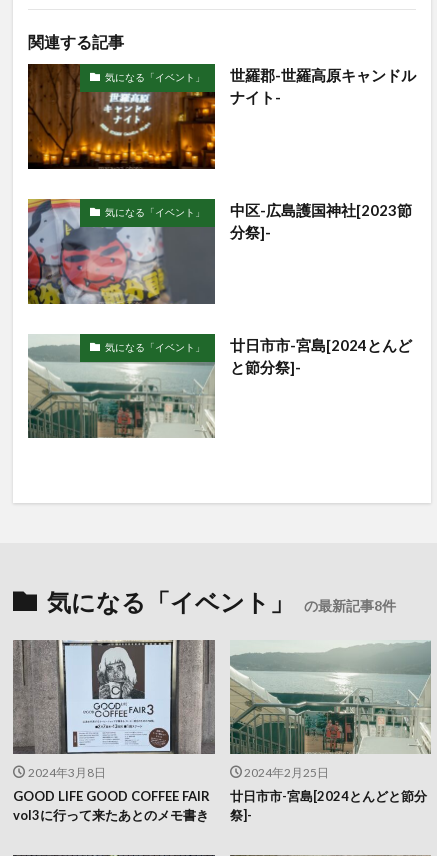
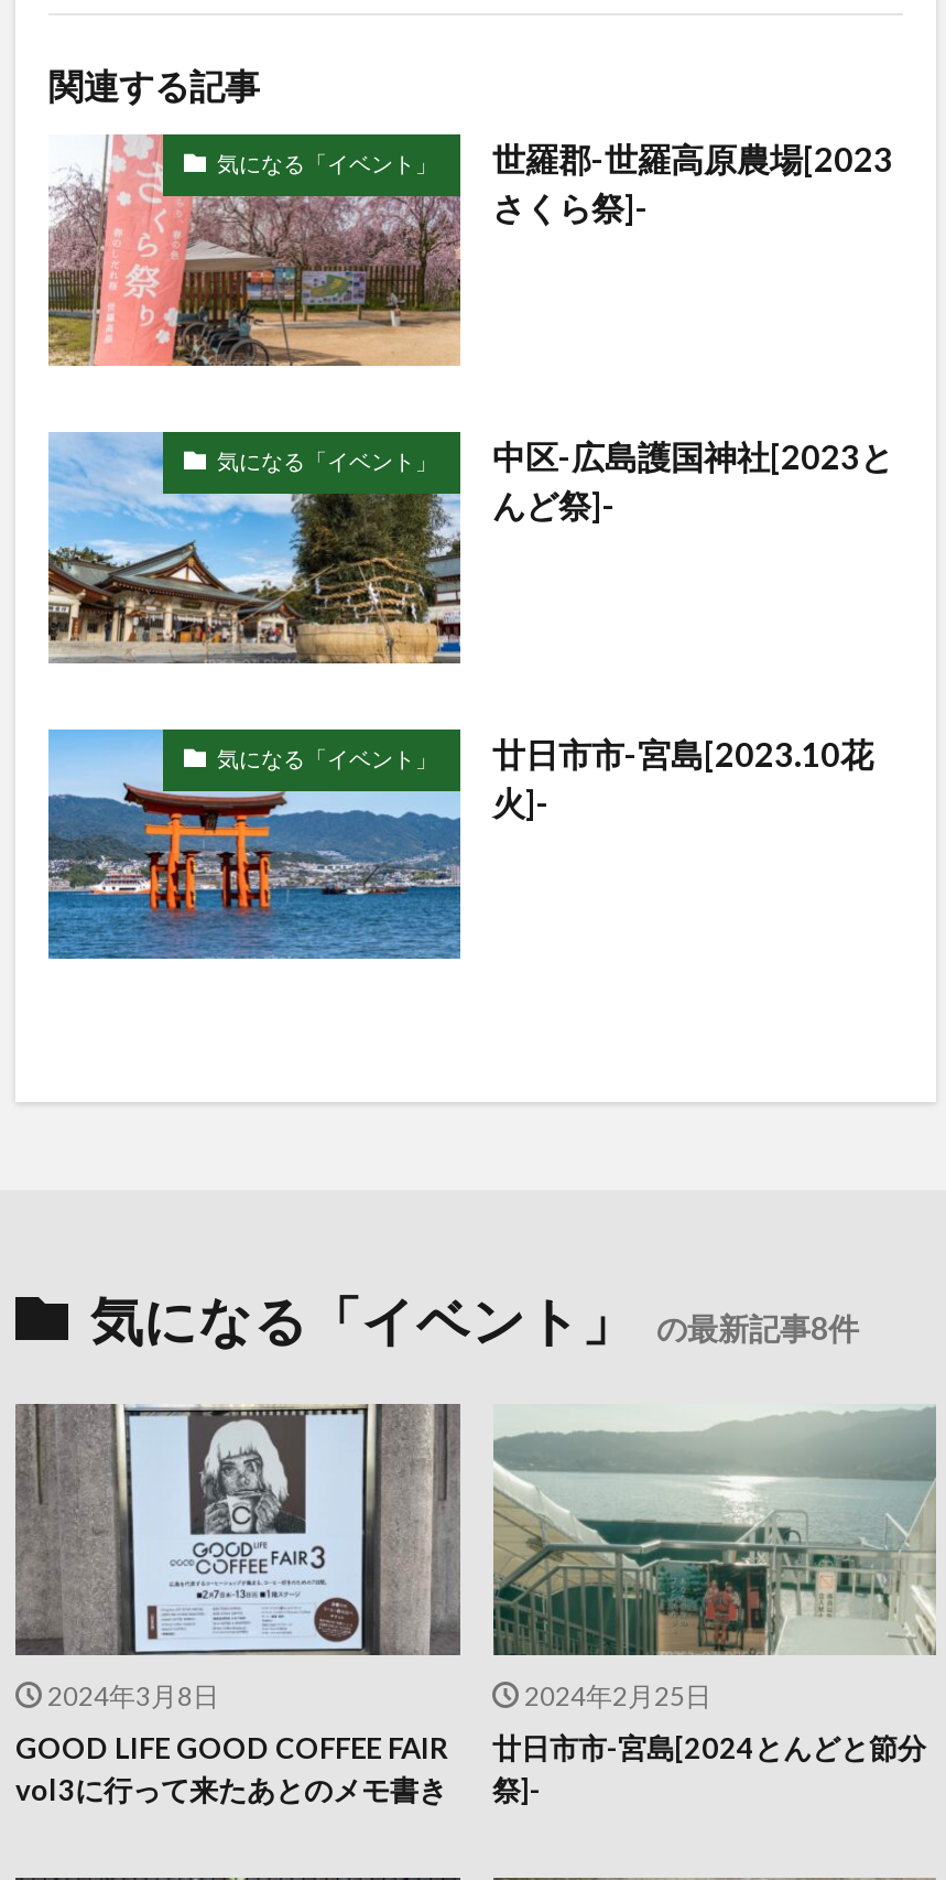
- [image]
- 世羅郡-世羅高原キャンドル
- ナイト-
+ [image]
+ 世羅郡-世羅高原農場[2023
+ さくら祭]-

- [image]
- 中区-広島護国神社[2023節
- 分祭]-
+ [image]
+ 中区-広島護国神社[2023と
+ んど祭]-

- [image]
- 廿日市市-宮島[2024とんど
- と節分祭]-
+ [image]
+ 廿日市市-宮島[2023.10花
+ 火]-
